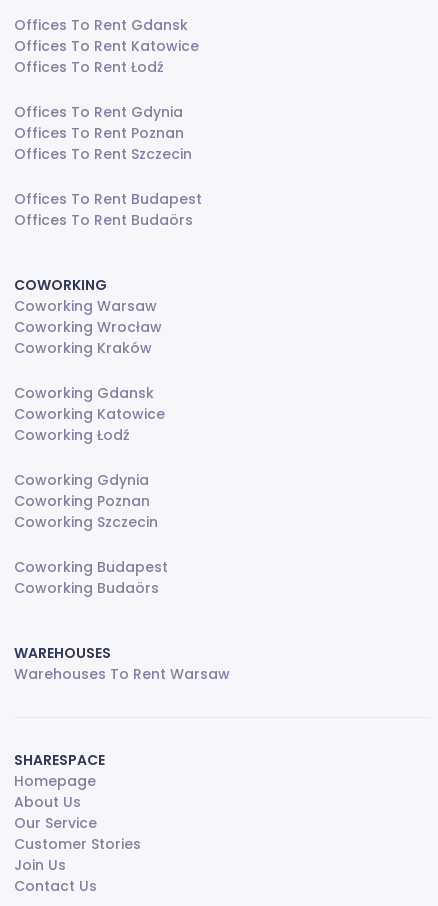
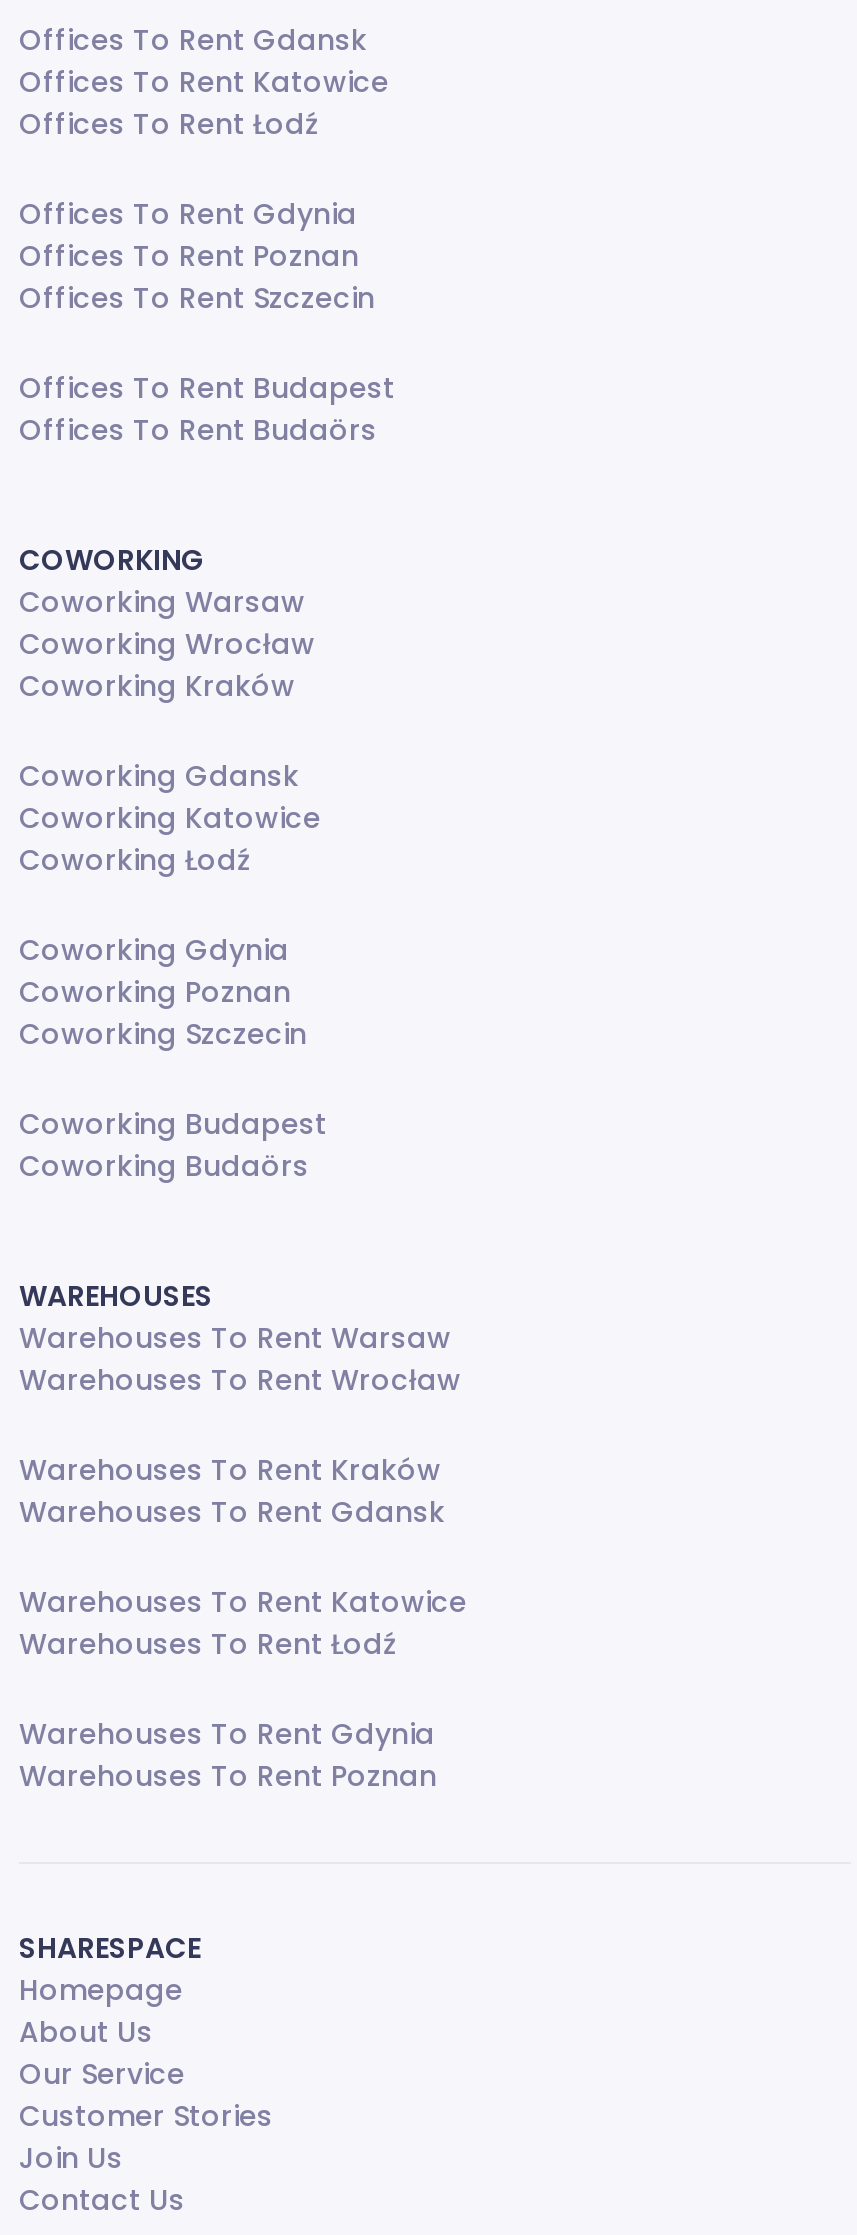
+ Warehouses To Rent Wrocław
+ Warehouses To Rent Kraków
+ Warehouses To Rent Gdansk
+ Warehouses To Rent Katowice
+ Warehouses To Rent Łodź
+ Warehouses To Rent Gdynia
+ Warehouses To Rent Poznan
